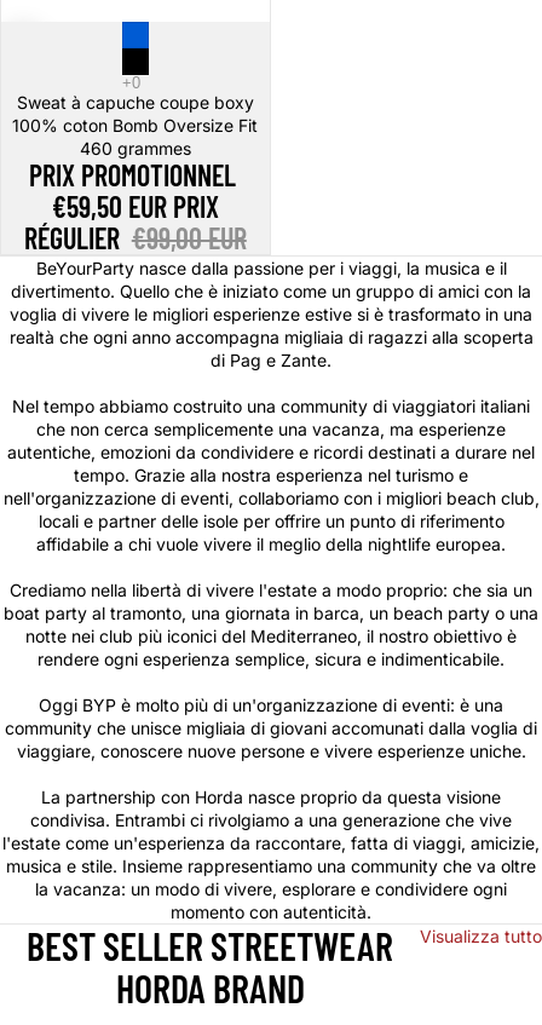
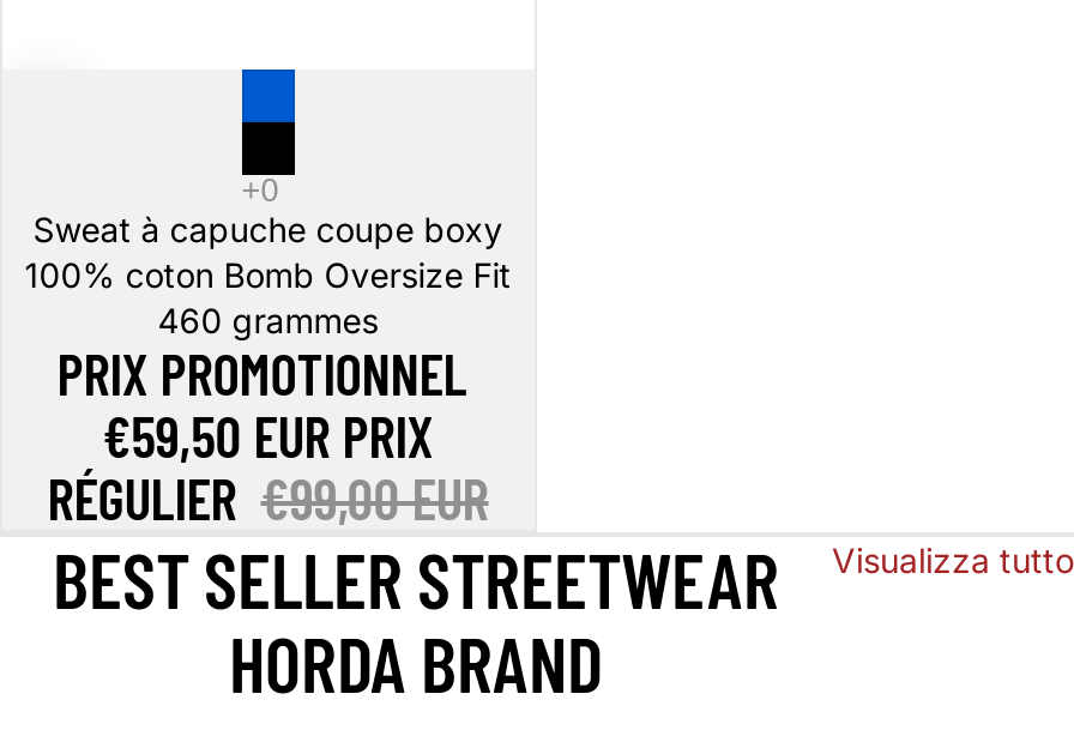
- BeYourParty nasce dalla passione per i viaggi, la musica e il
- divertimento. Quello che è iniziato come un gruppo di amici con la
- voglia di vivere le migliori esperienze estive si è trasformato in una
- realtà che ogni anno accompagna migliaia di ragazzi alla scoperta
- di Pag e Zante.
- Nel tempo abbiamo costruito una community di viaggiatori italiani
- che non cerca semplicemente una vacanza, ma esperienze
- autentiche, emozioni da condividere e ricordi destinati a durare nel
- tempo. Grazie alla nostra esperienza nel turismo e
- nell'organizzazione di eventi, collaboriamo con i migliori beach club,
- locali e partner delle isole per offrire un punto di riferimento
- affidabile a chi vuole vivere il meglio della nightlife europea.
- Crediamo nella libertà di vivere l'estate a modo proprio: che sia un
- boat party al tramonto, una giornata in barca, un beach party o una
- notte nei club più iconici del Mediterraneo, il nostro obiettivo è
- rendere ogni esperienza semplice, sicura e indimenticabile.
- Oggi BYP è molto più di un'organizzazione di eventi: è una
- community che unisce migliaia di giovani accomunati dalla voglia di
- viaggiare, conoscere nuove persone e vivere esperienze uniche.
- La partnership con Horda nasce proprio da questa visione
- condivisa. Entrambi ci rivolgiamo a una generazione che vive
- l'estate come un'esperienza da raccontare, fatta di viaggi, amicizie,
- musica e stile. Insieme rappresentiamo una community che va oltre
- la vacanza: un modo di vivere, esplorare e condividere ogni
- momento con autenticità.
